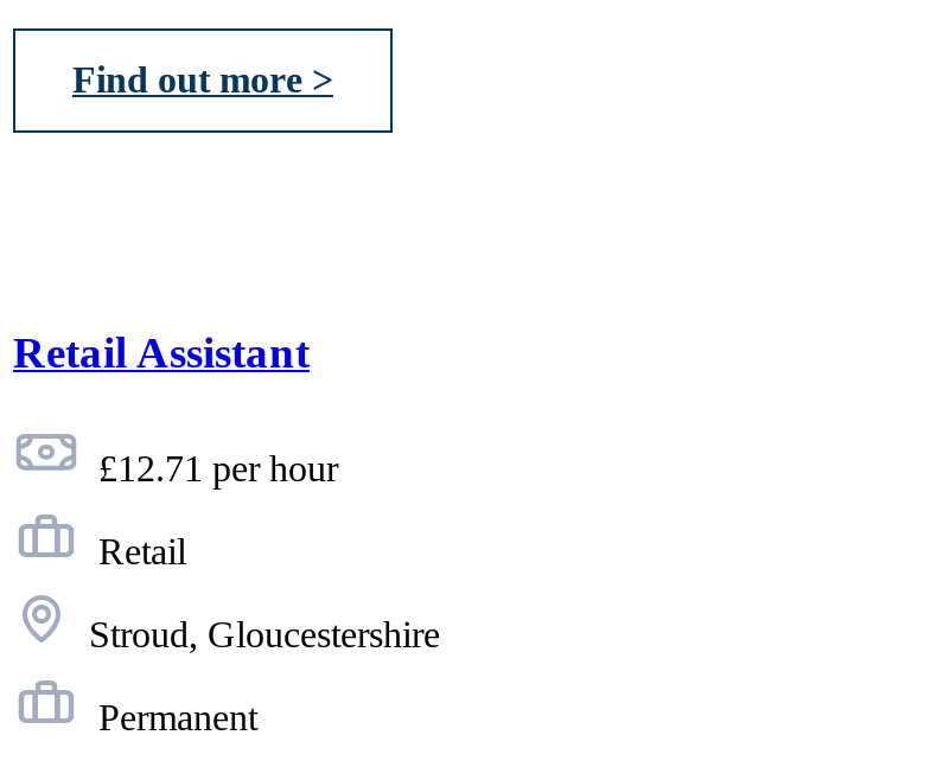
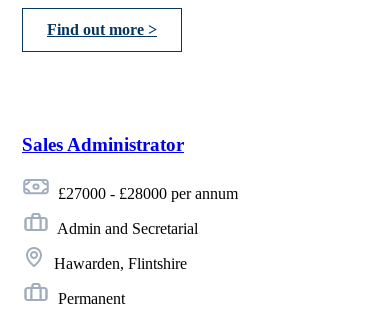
- Retail Assistant
+ Sales Administrator

- £12.71 per hour
+ £27000 - £28000 per annum

- Retail
+ Admin and Secretarial

- Stroud, Gloucestershire
+ Hawarden, Flintshire
